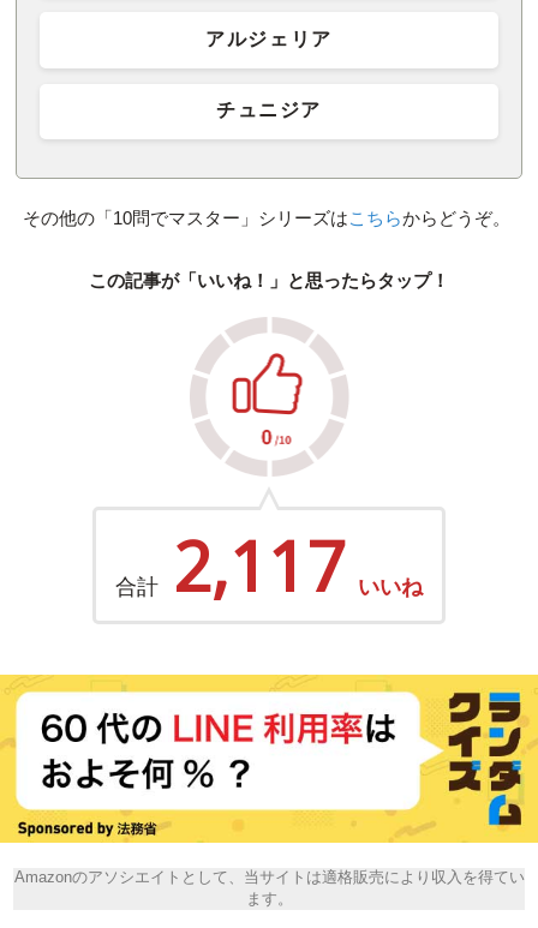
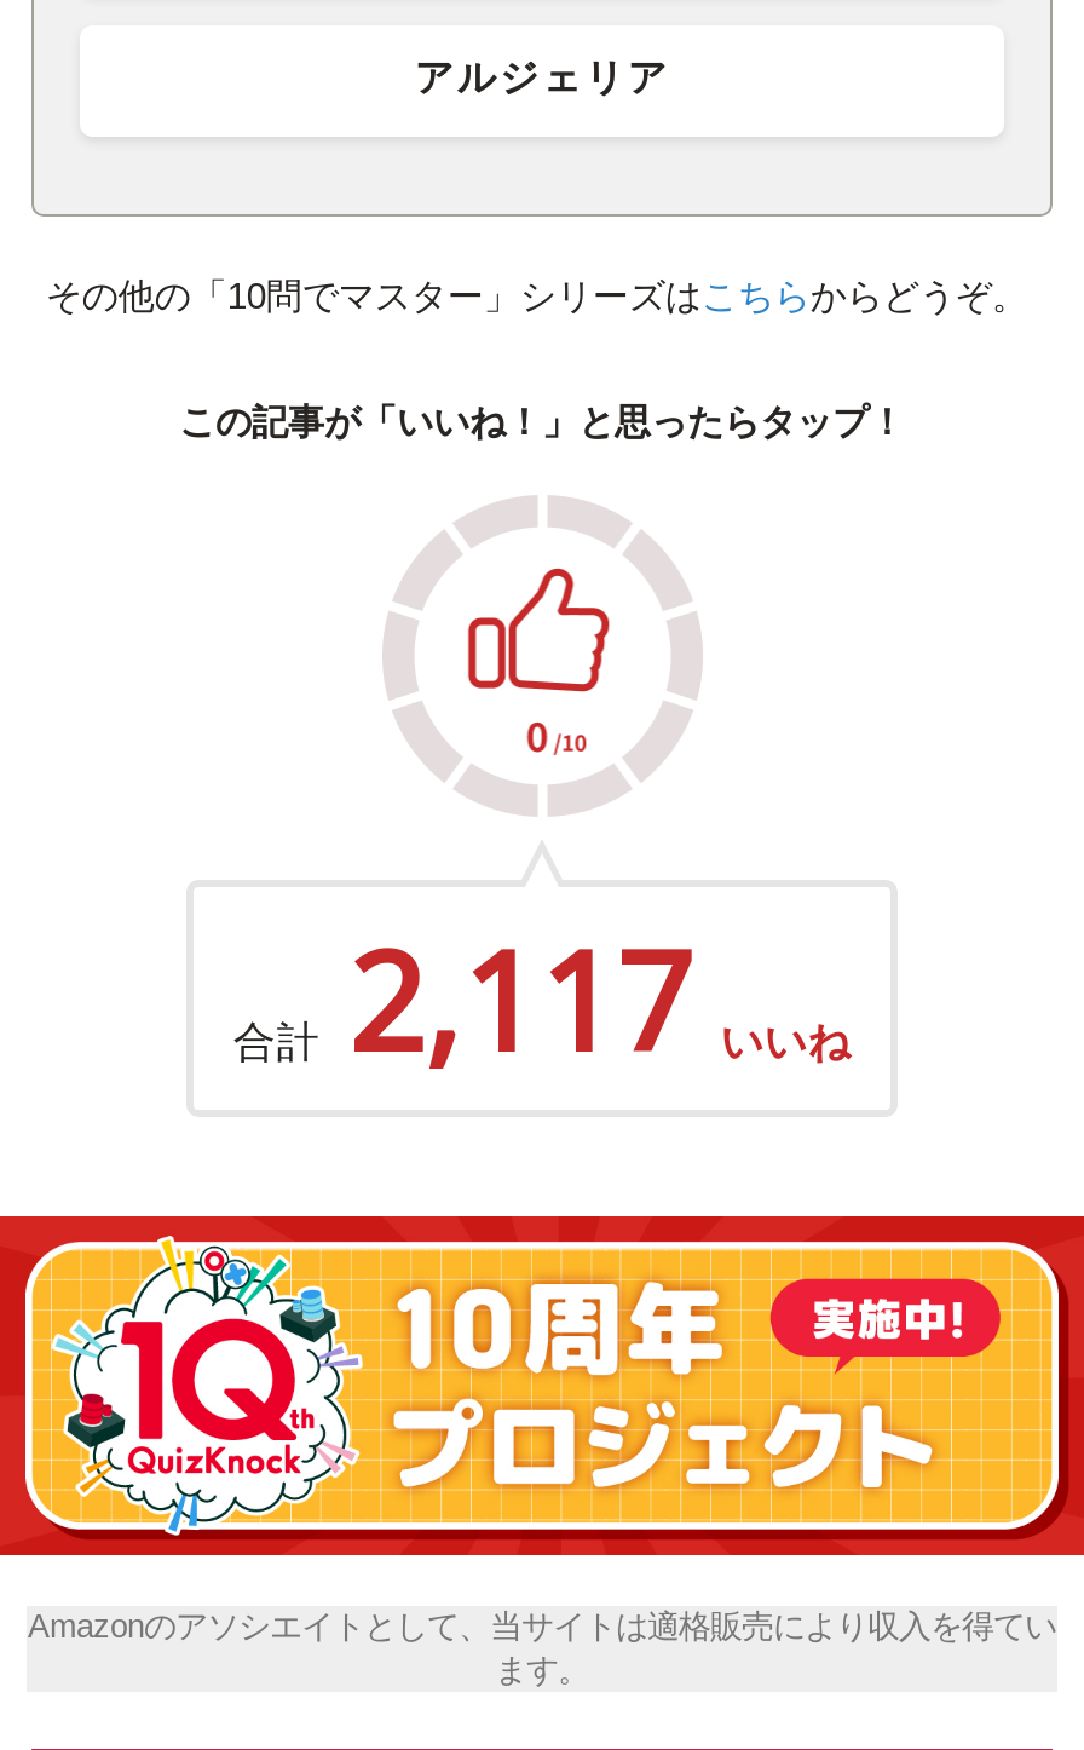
- チュニジア

- [image]
+ [image]
